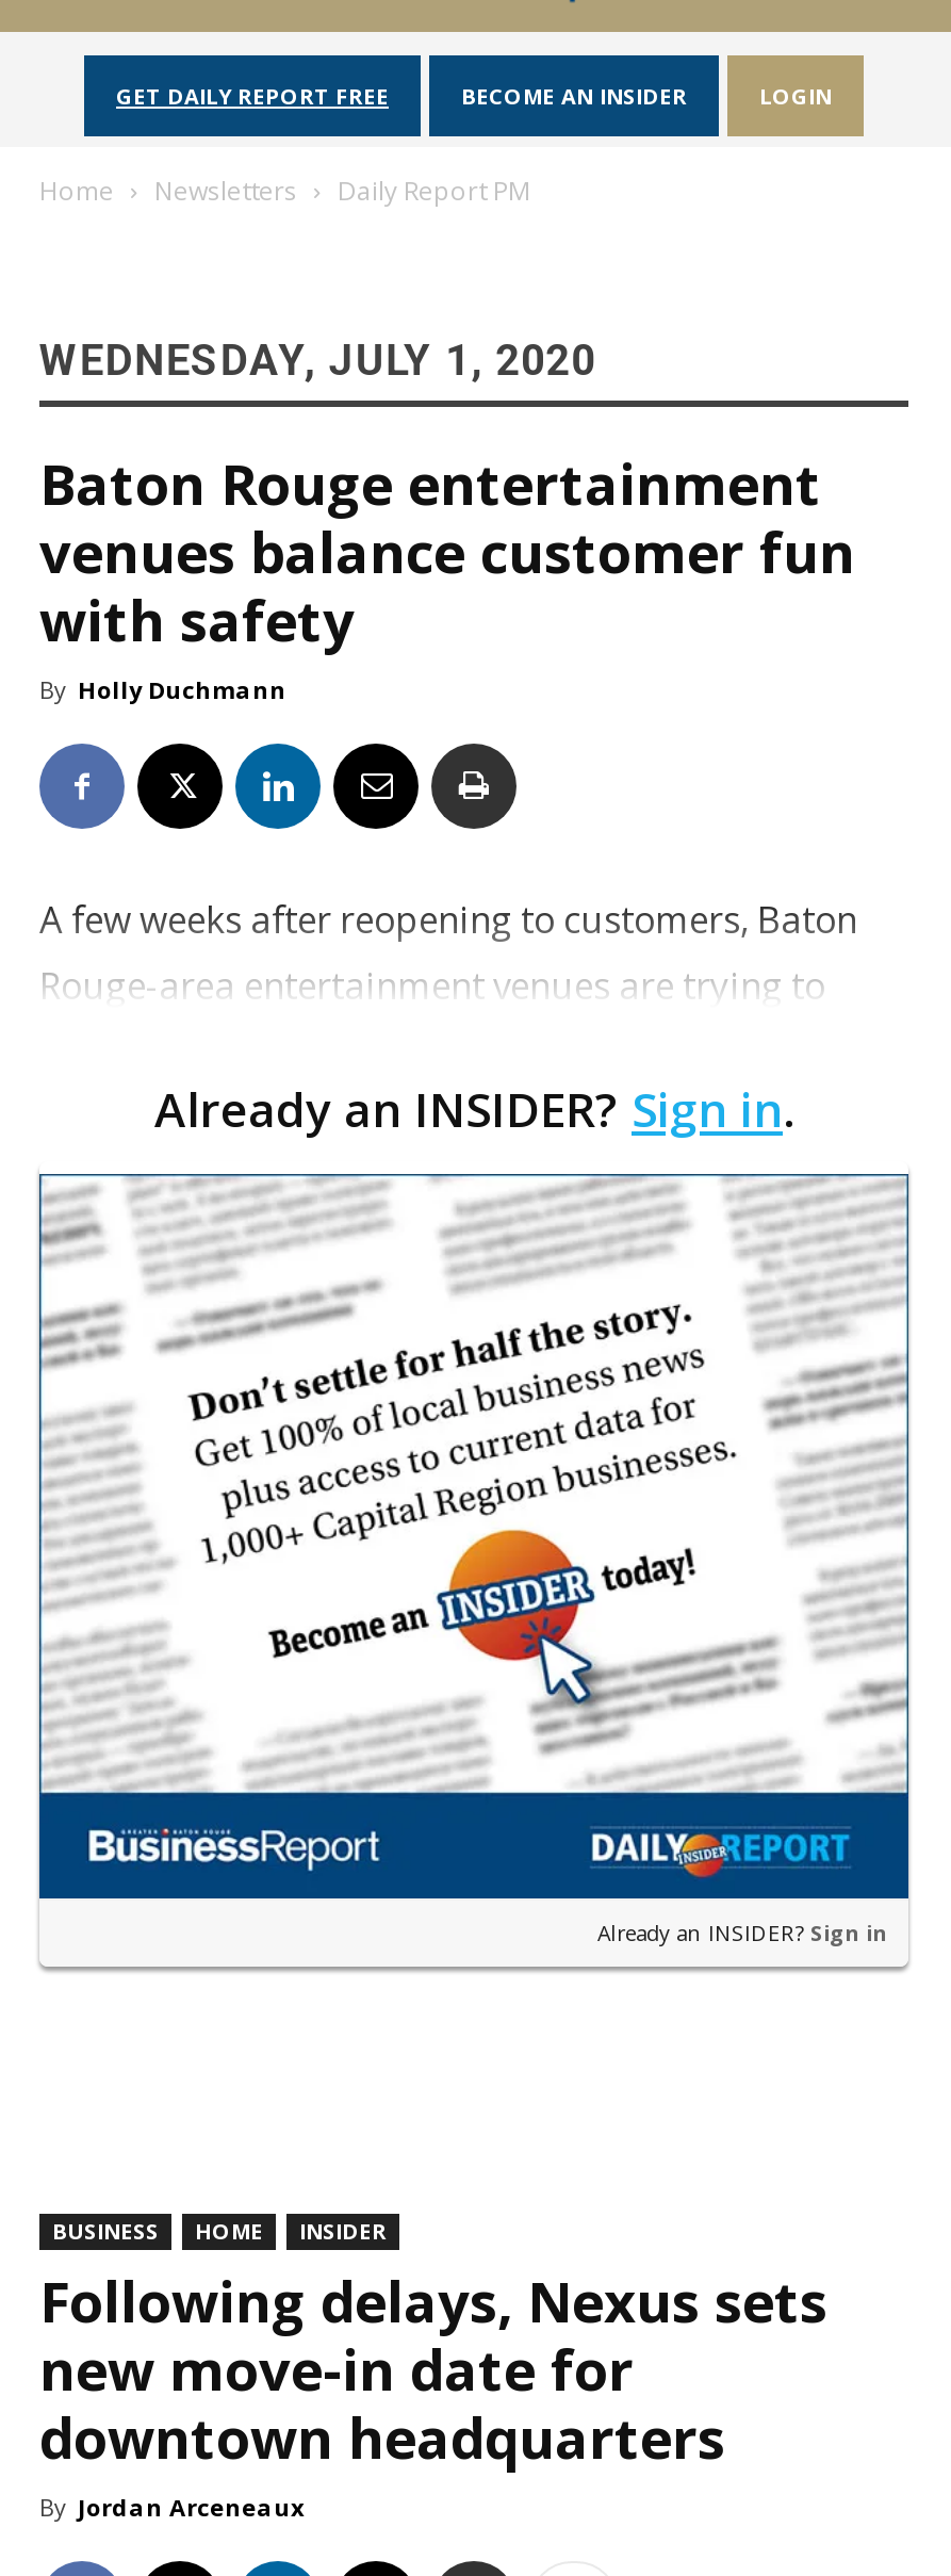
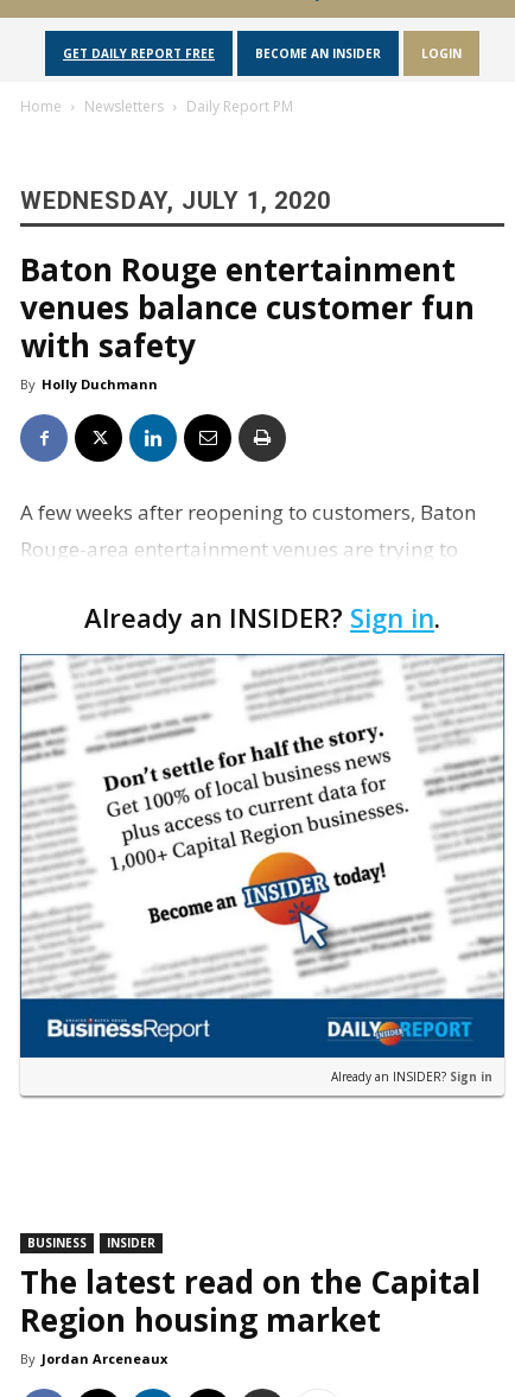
- HOME

- Following delays, Nexus sets
- new move-in date for
- downtown headquarters
+ The latest read on the Capital
+ Region housing market
